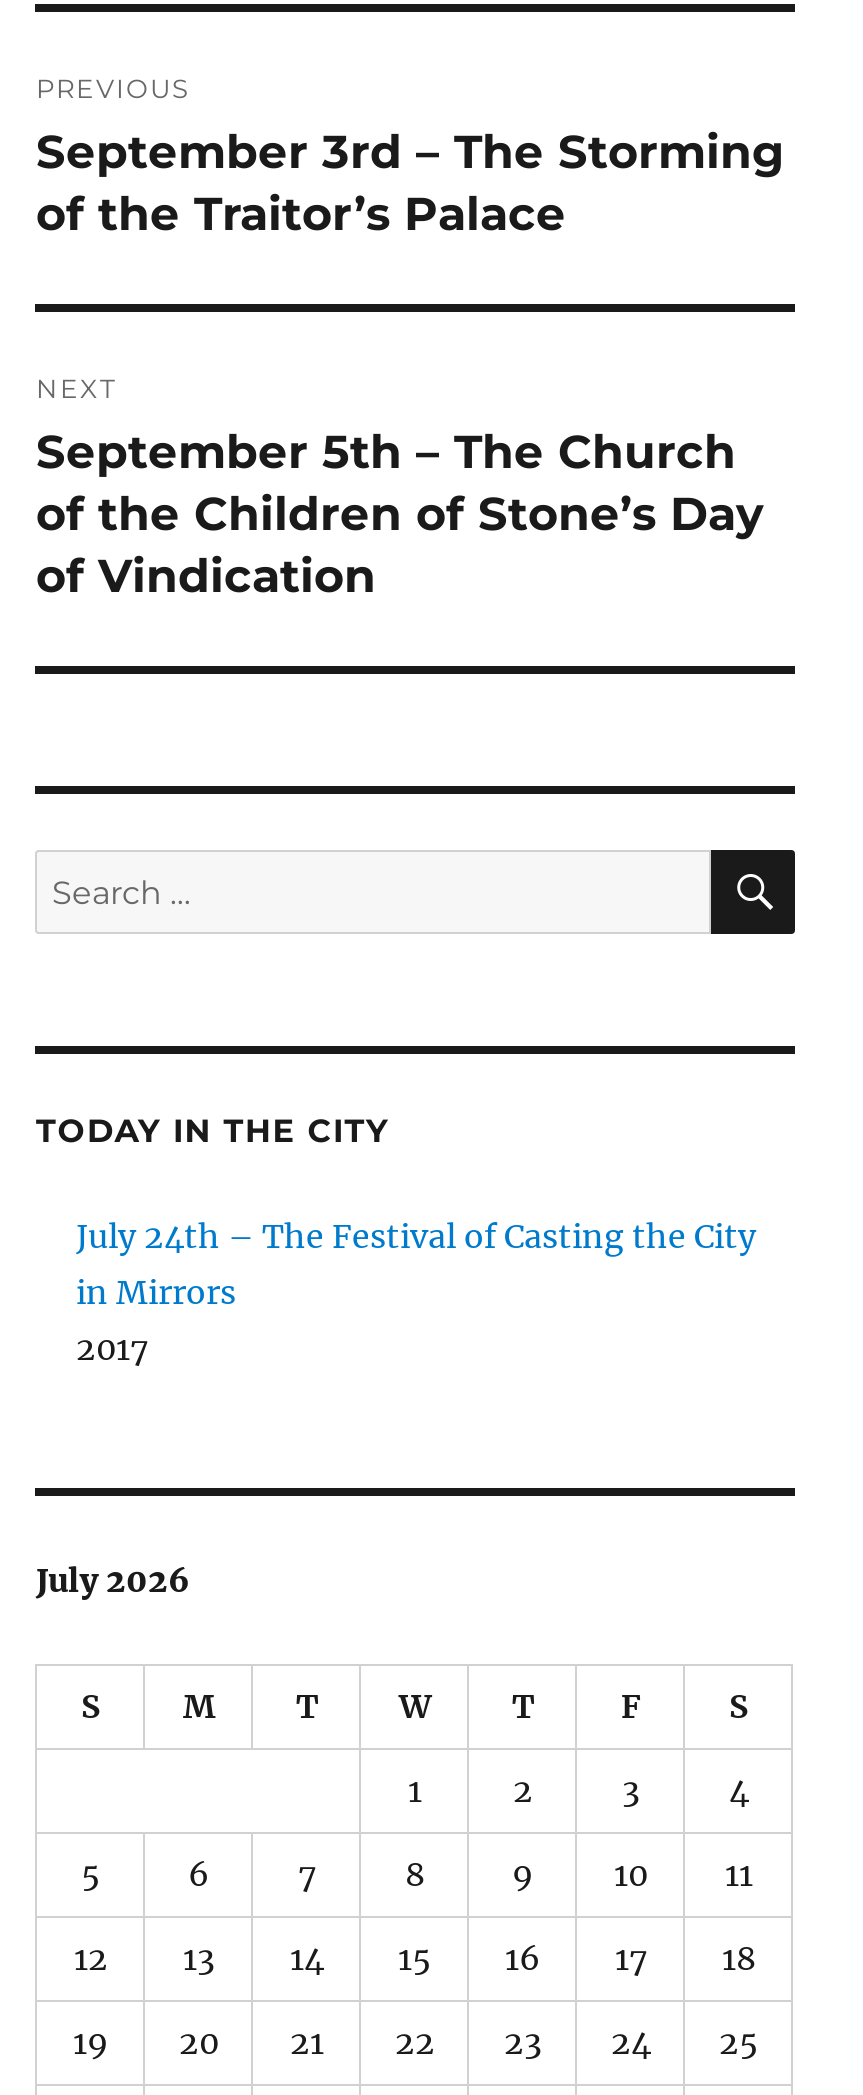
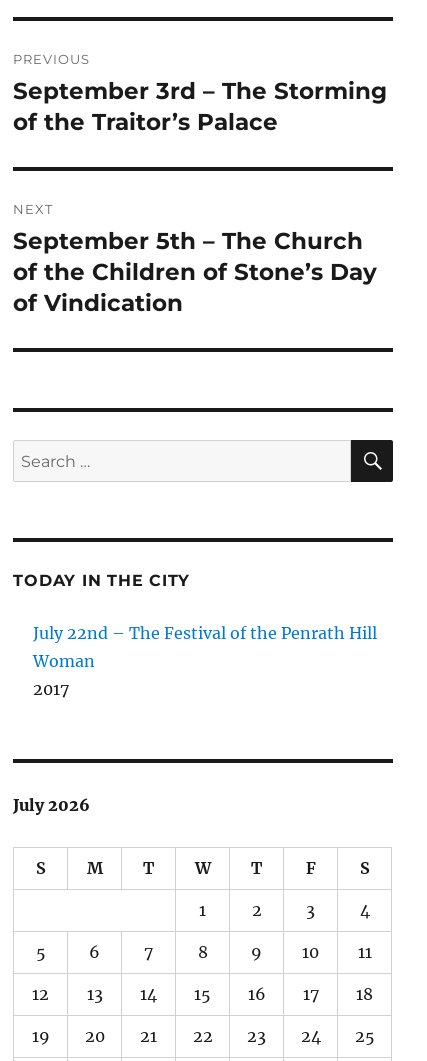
- July 24th – The Festival of Casting the City
- in Mirrors
+ July 22nd – The Festival of the Penrath Hill
+ Woman
